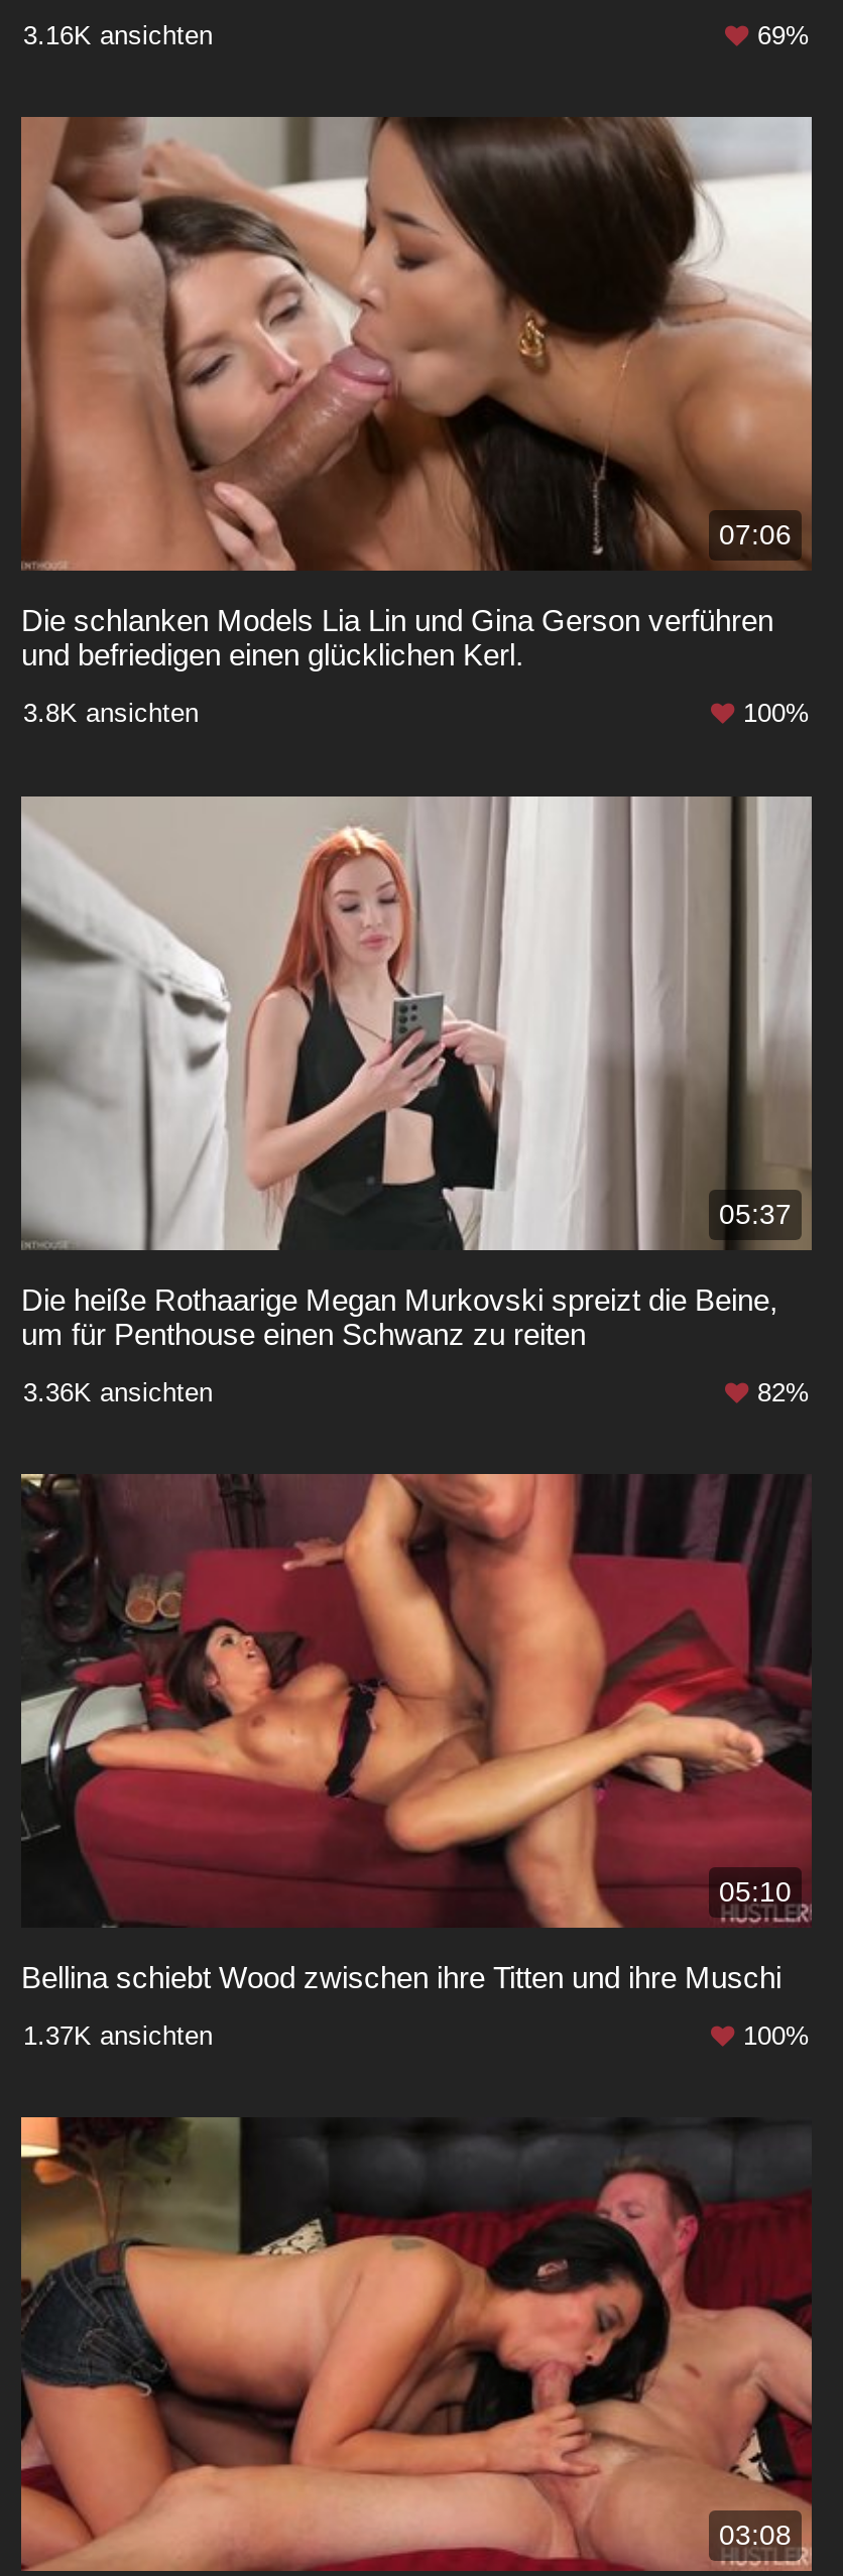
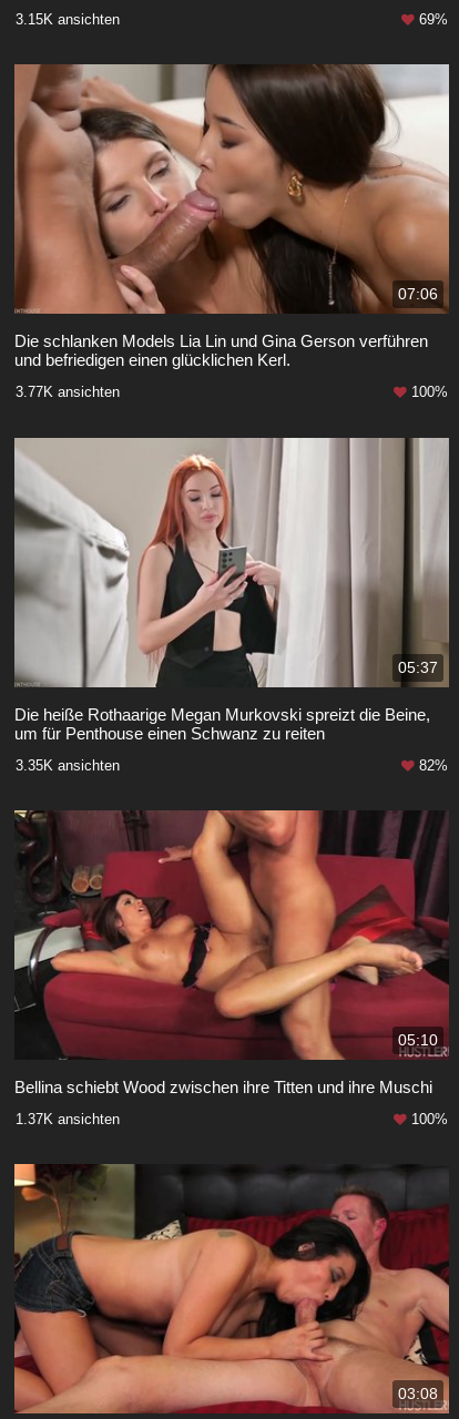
- 3.16K ansichten
+ 3.15K ansichten

- 3.8K ansichten
+ 3.77K ansichten

- 3.36K ansichten
+ 3.35K ansichten
